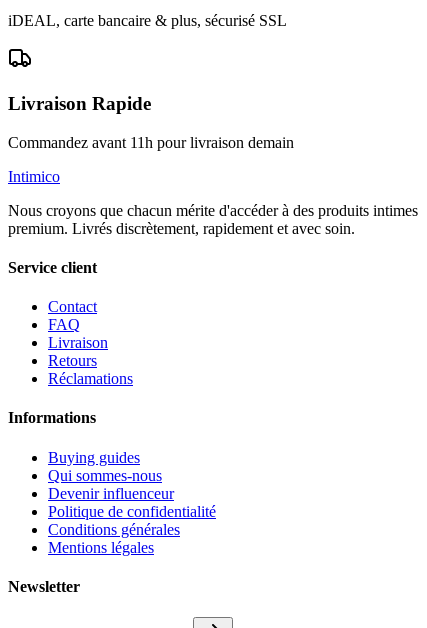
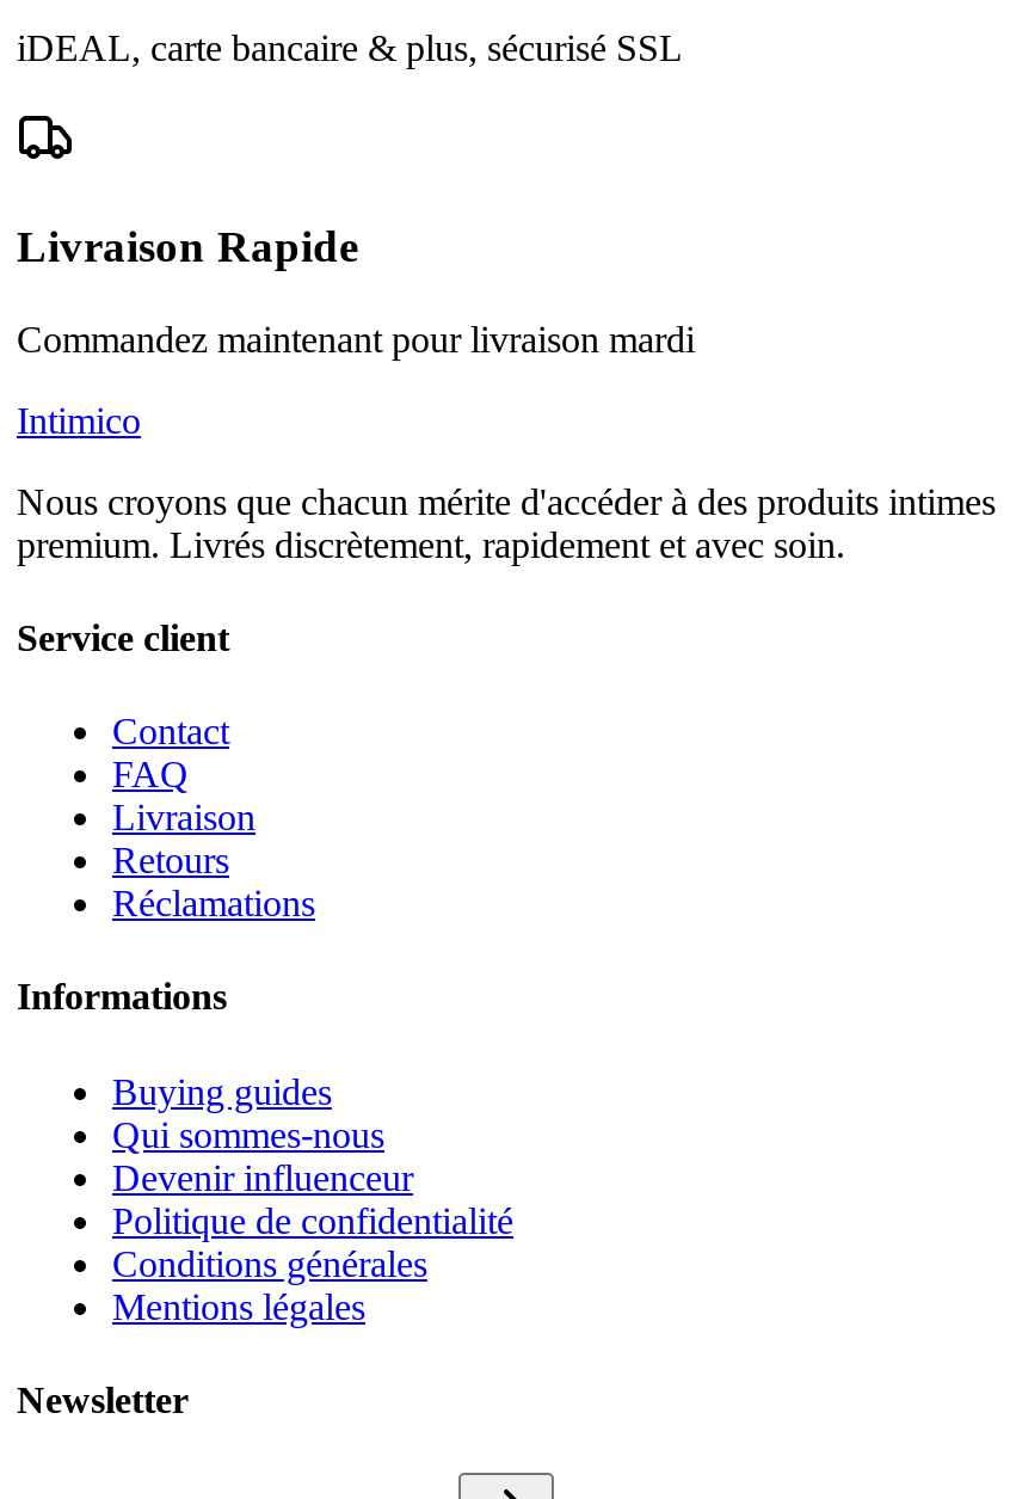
- Commandez avant 11h pour livraison demain
+ Commandez maintenant pour livraison mardi
